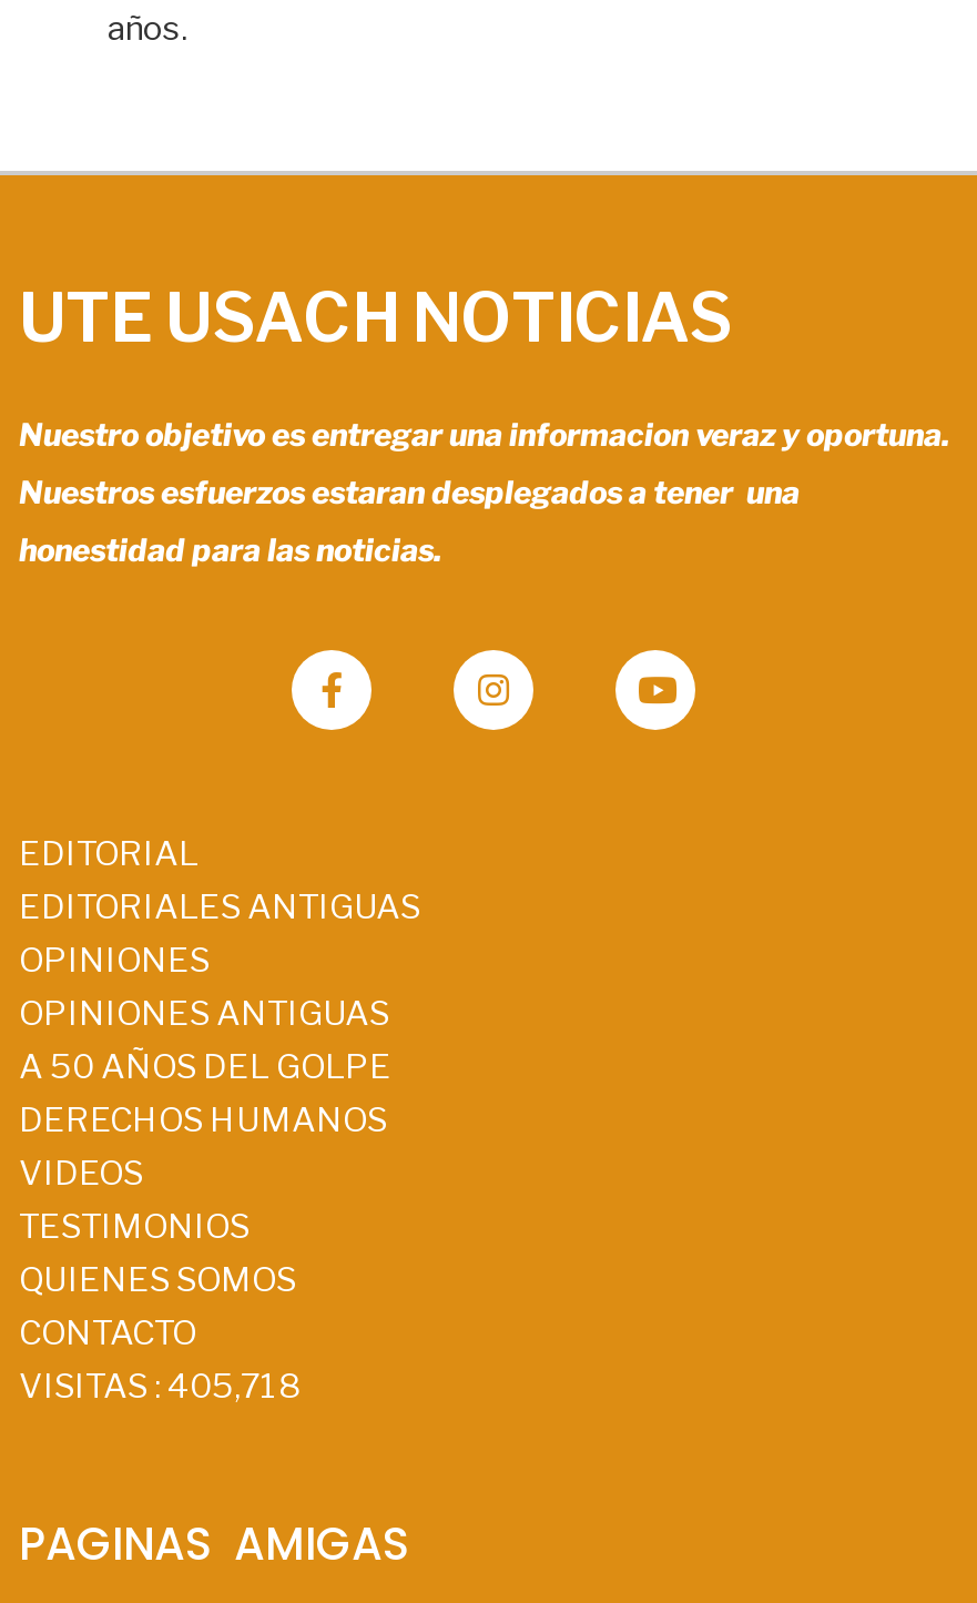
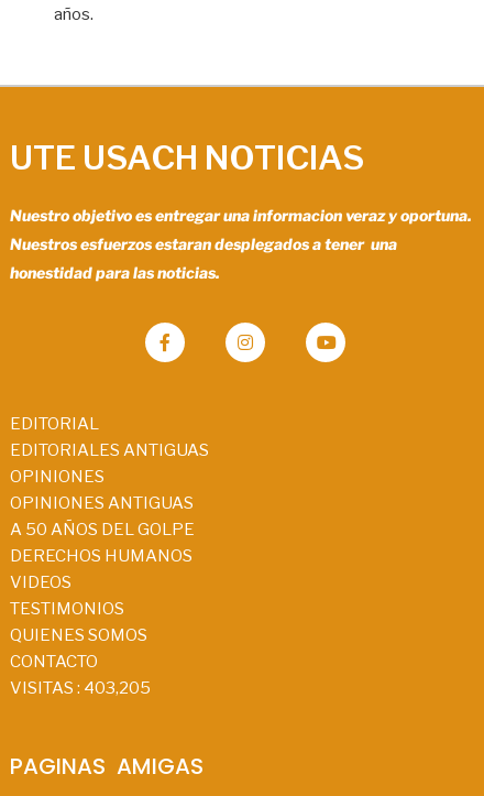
- VISITAS : 405,718
+ VISITAS : 403,205
